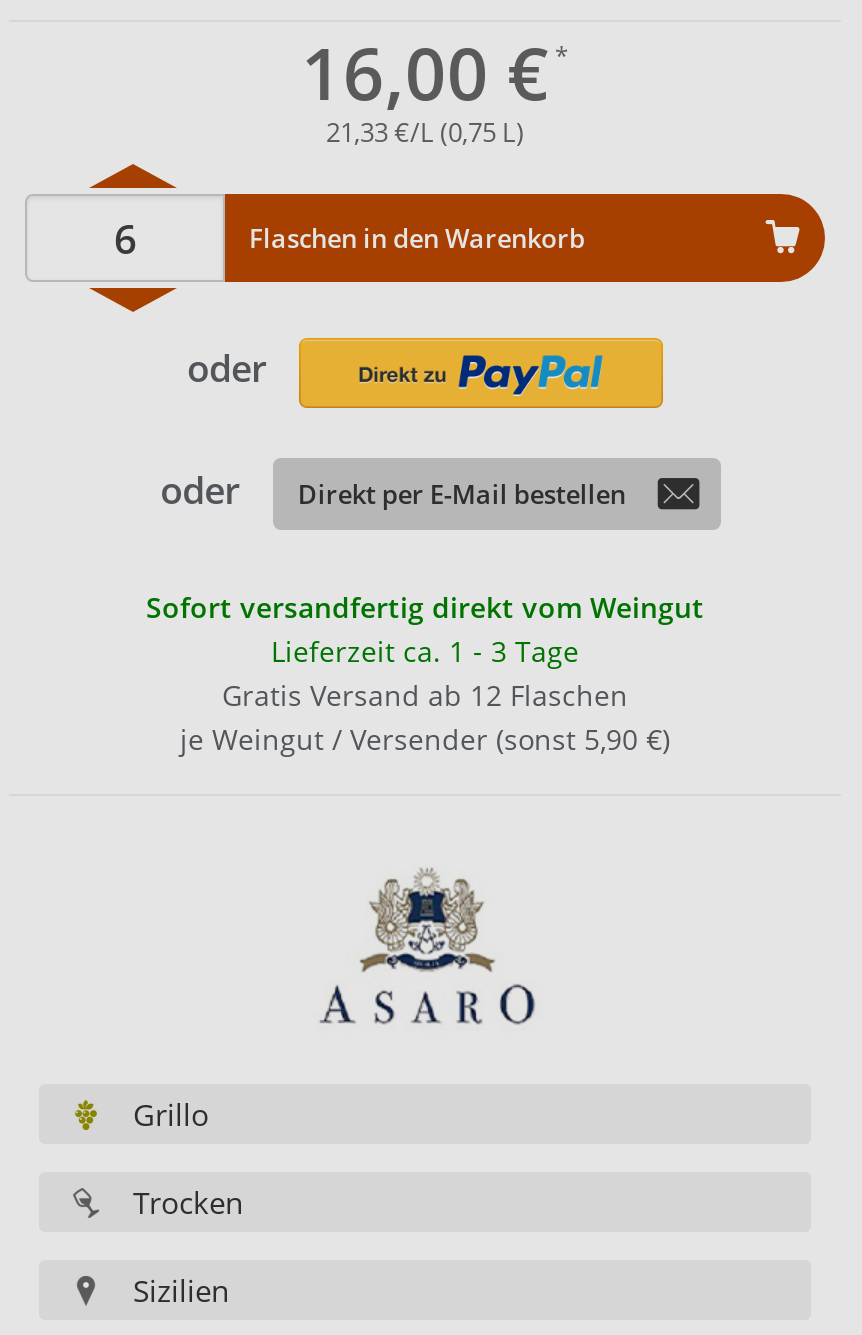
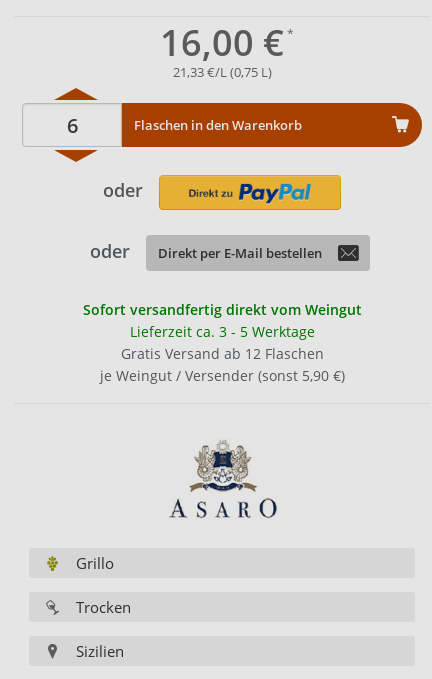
- Lieferzeit ca. 1 - 3 Tage
+ Lieferzeit ca. 3 - 5 Werktage
